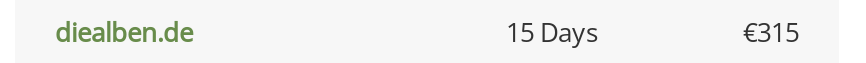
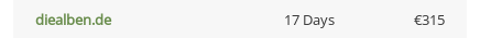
- 15 Days
+ 17 Days
